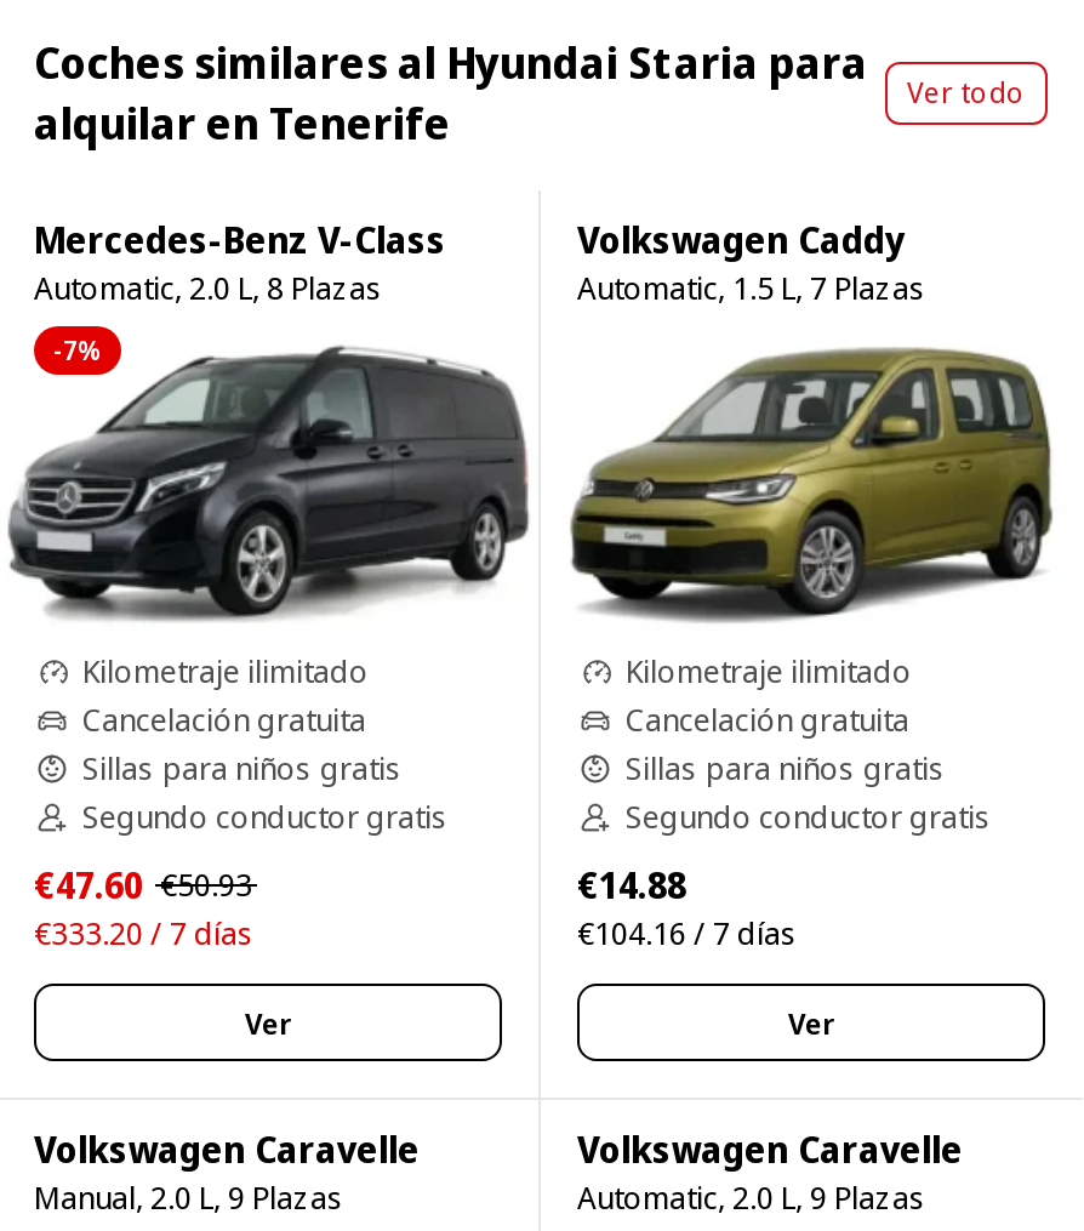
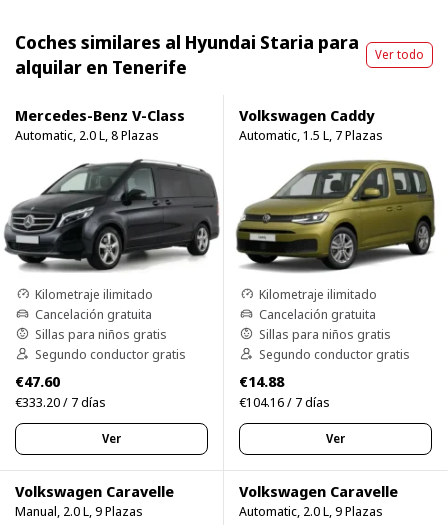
- -7%

- €47.60 €50.93
+ €47.60
